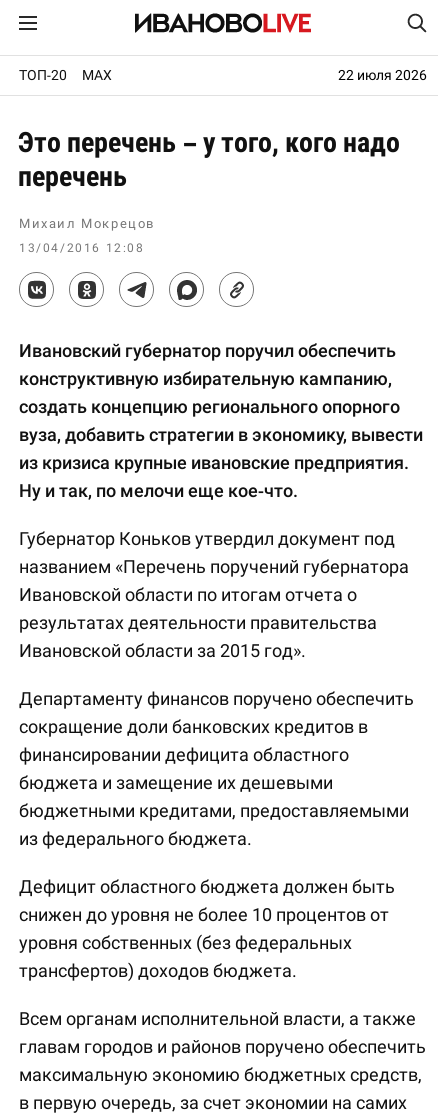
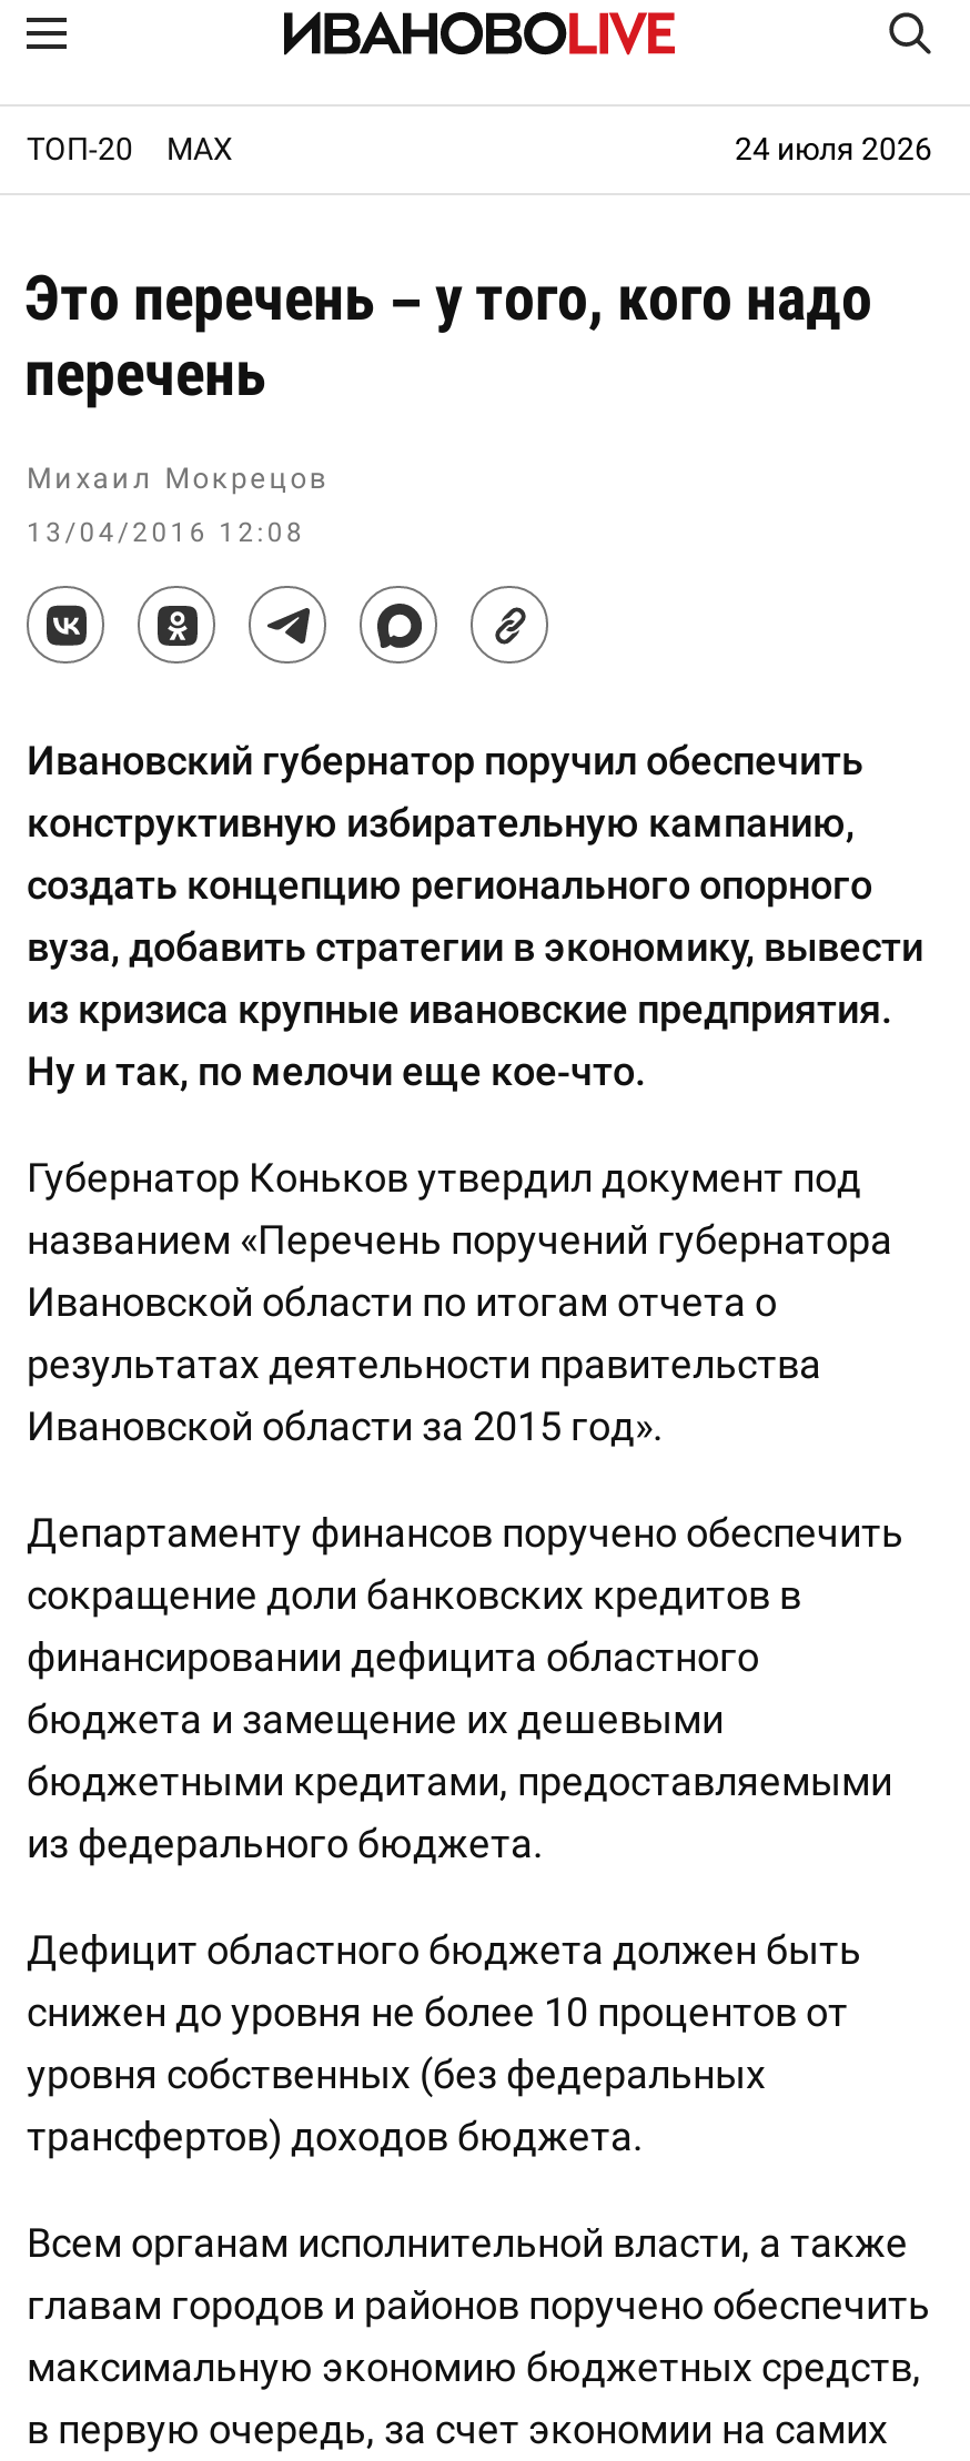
- 22 июля 2026
+ 24 июля 2026
